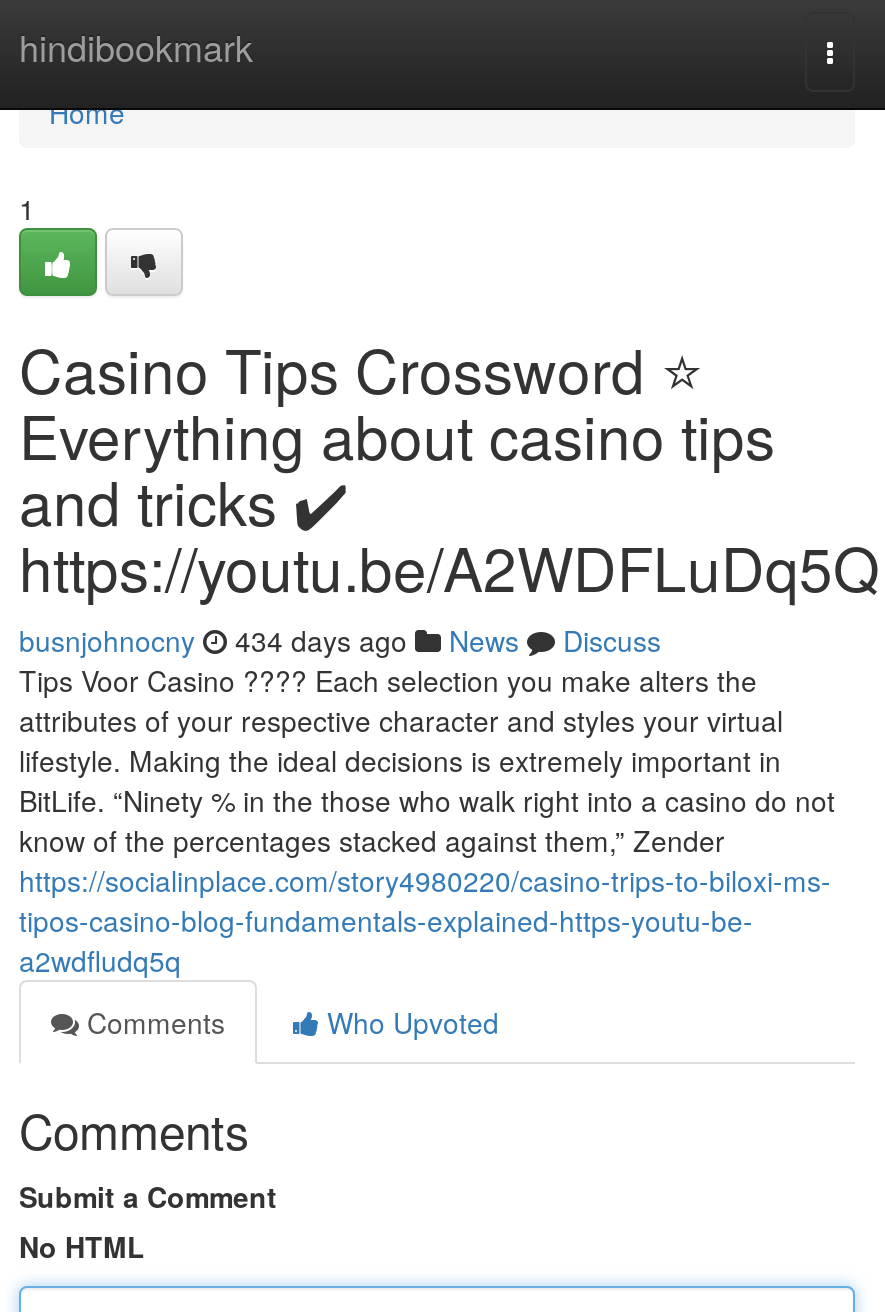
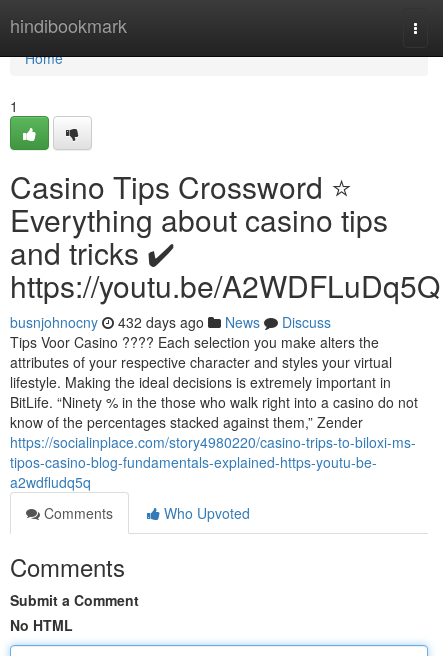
- busnjohnocny 434 days ago News Discuss
+ busnjohnocny 432 days ago News Discuss
